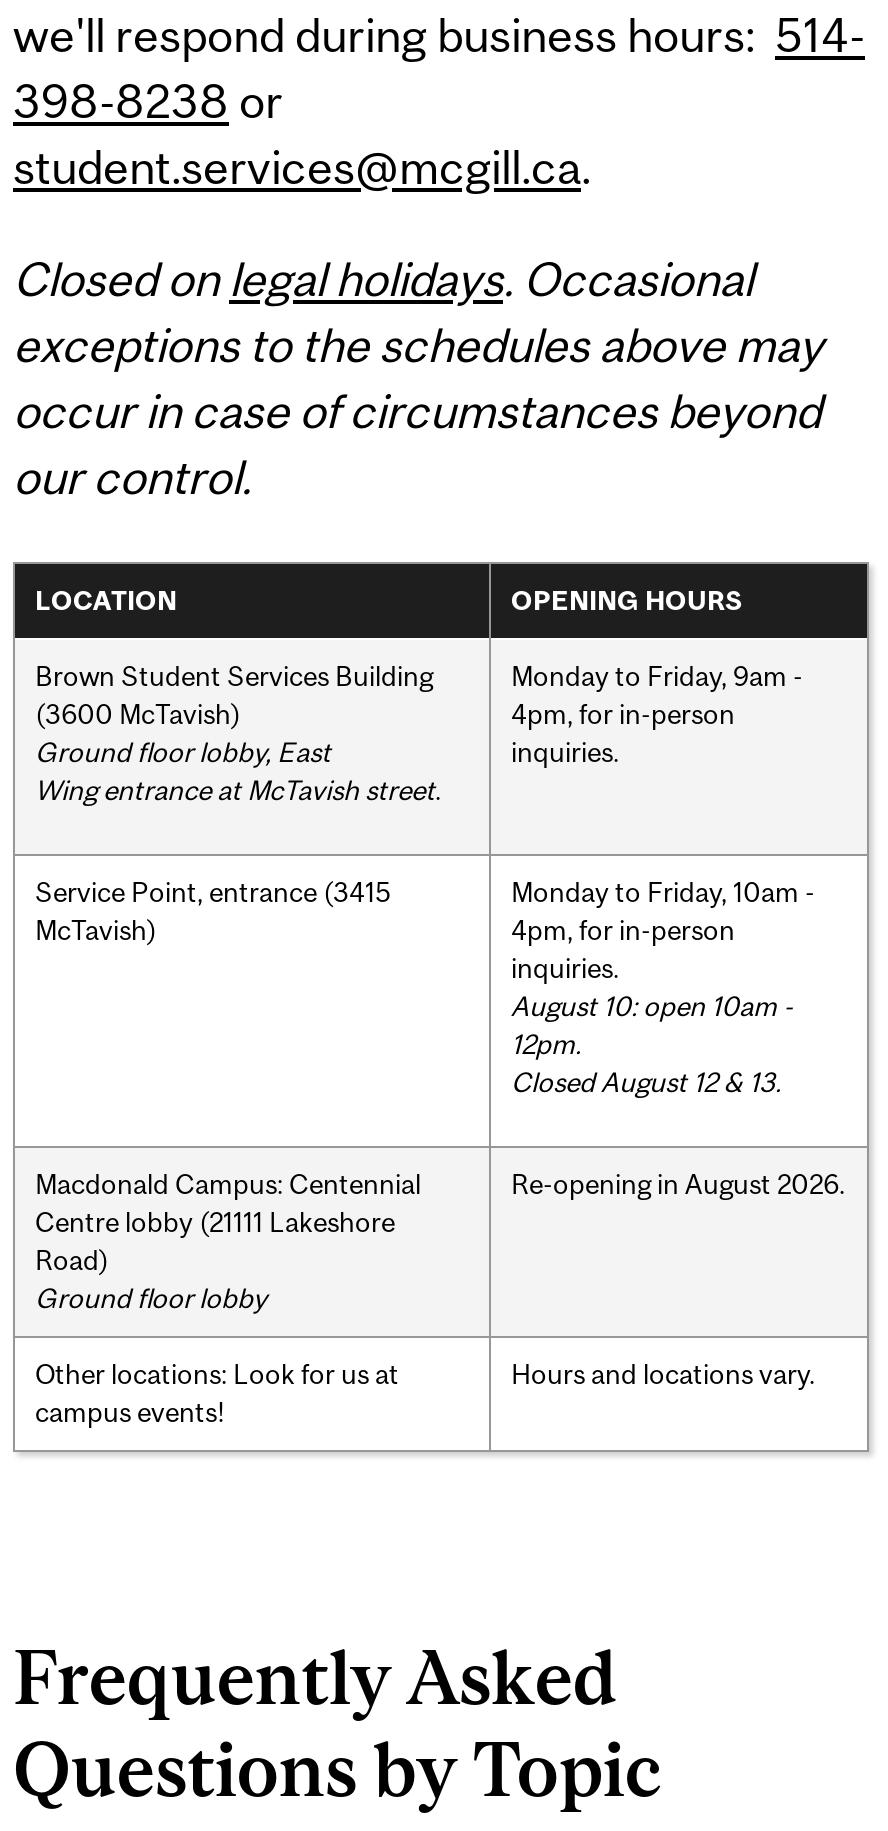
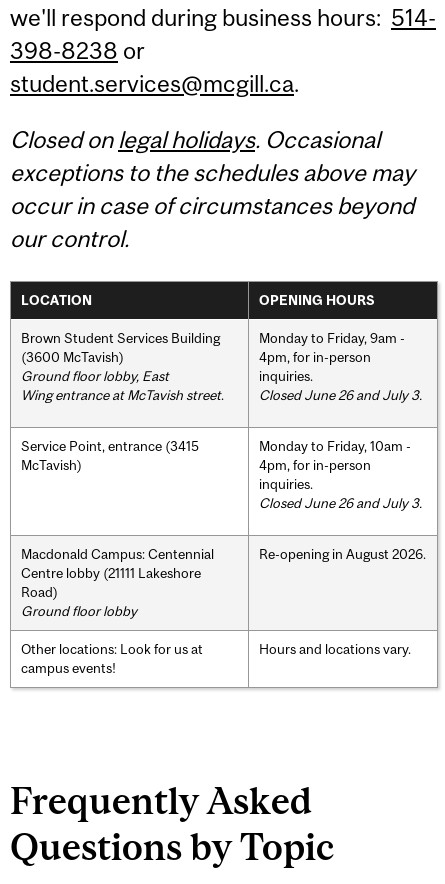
+ Closed June 26 and July 3.

- August 10: open 10am -
- 12pm.
- Closed August 12 & 13.
+ Closed June 26 and July 3.
